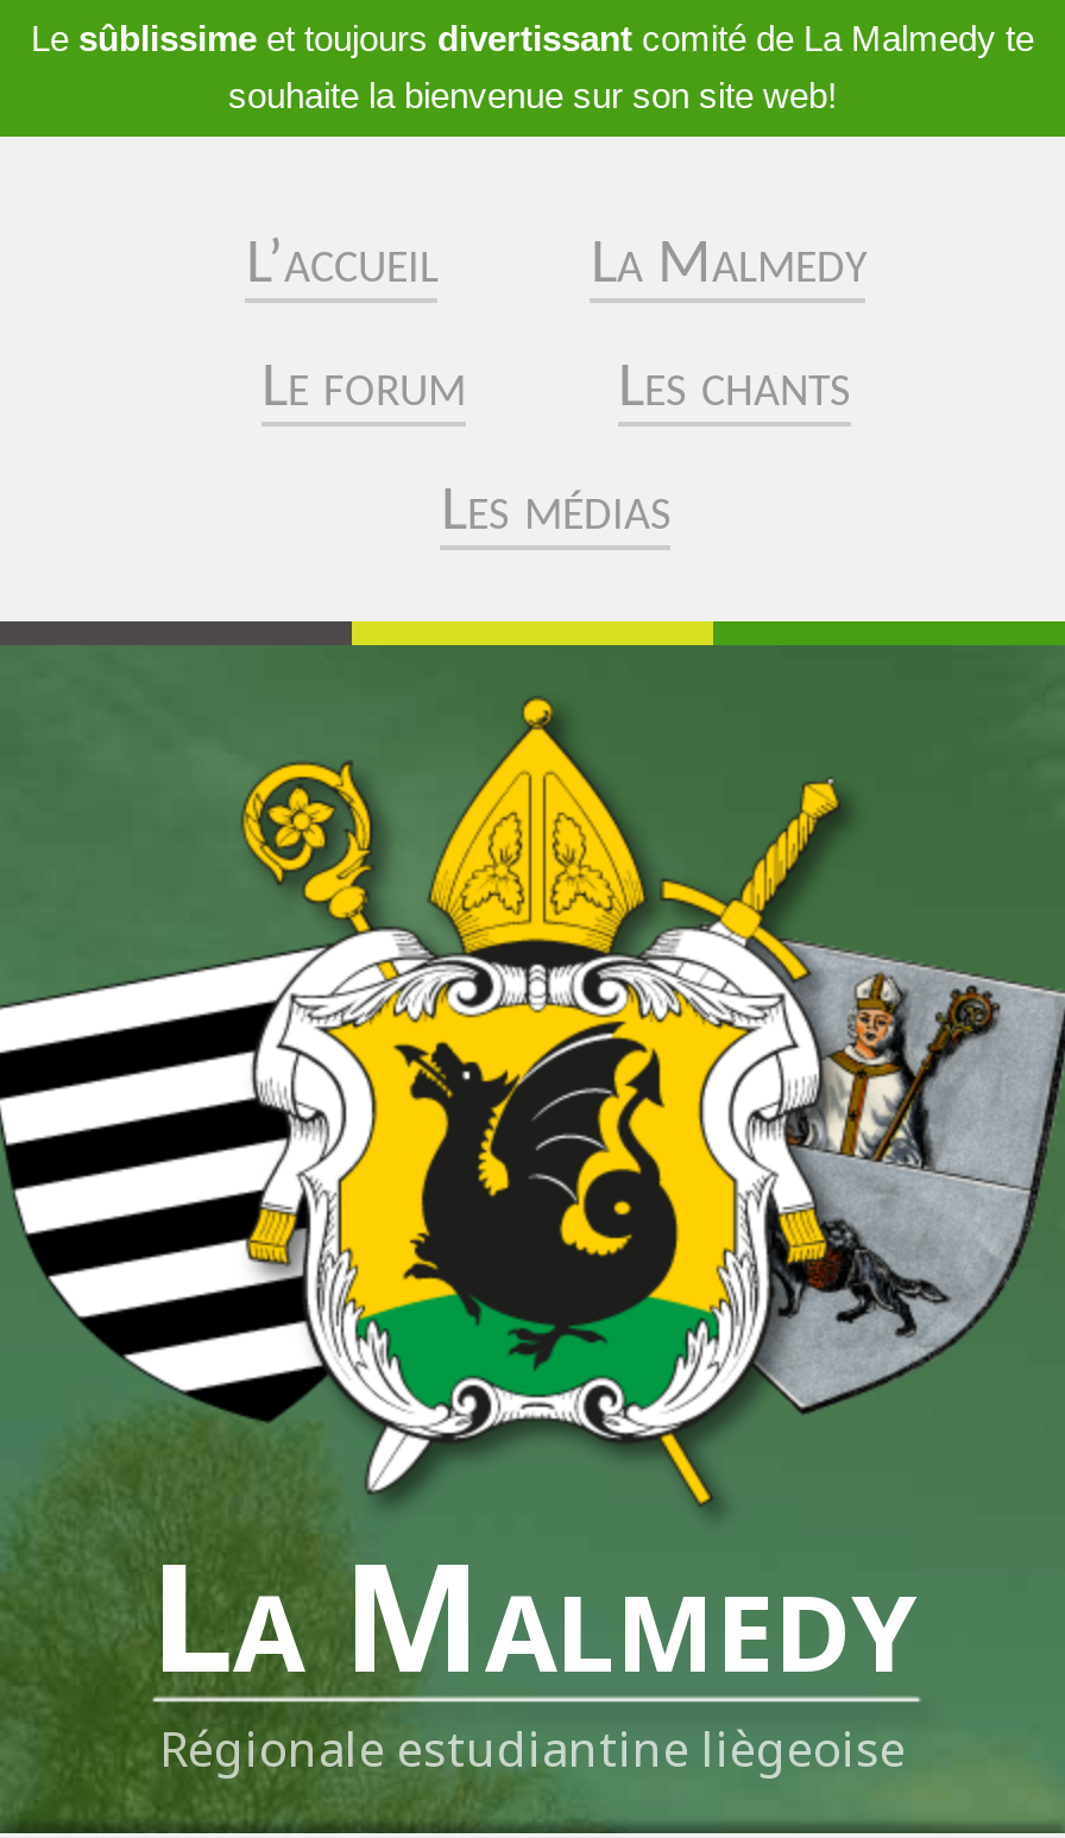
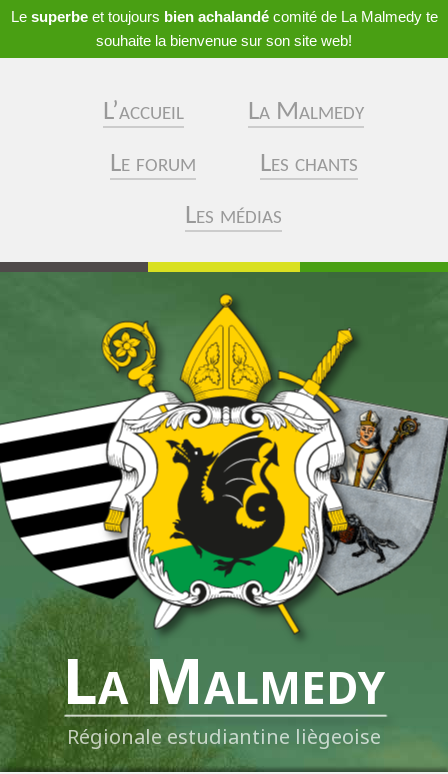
- Le sûblissime et toujours divertissant comité de La Malmedy te
+ Le superbe et toujours bien achalandé comité de La Malmedy te
